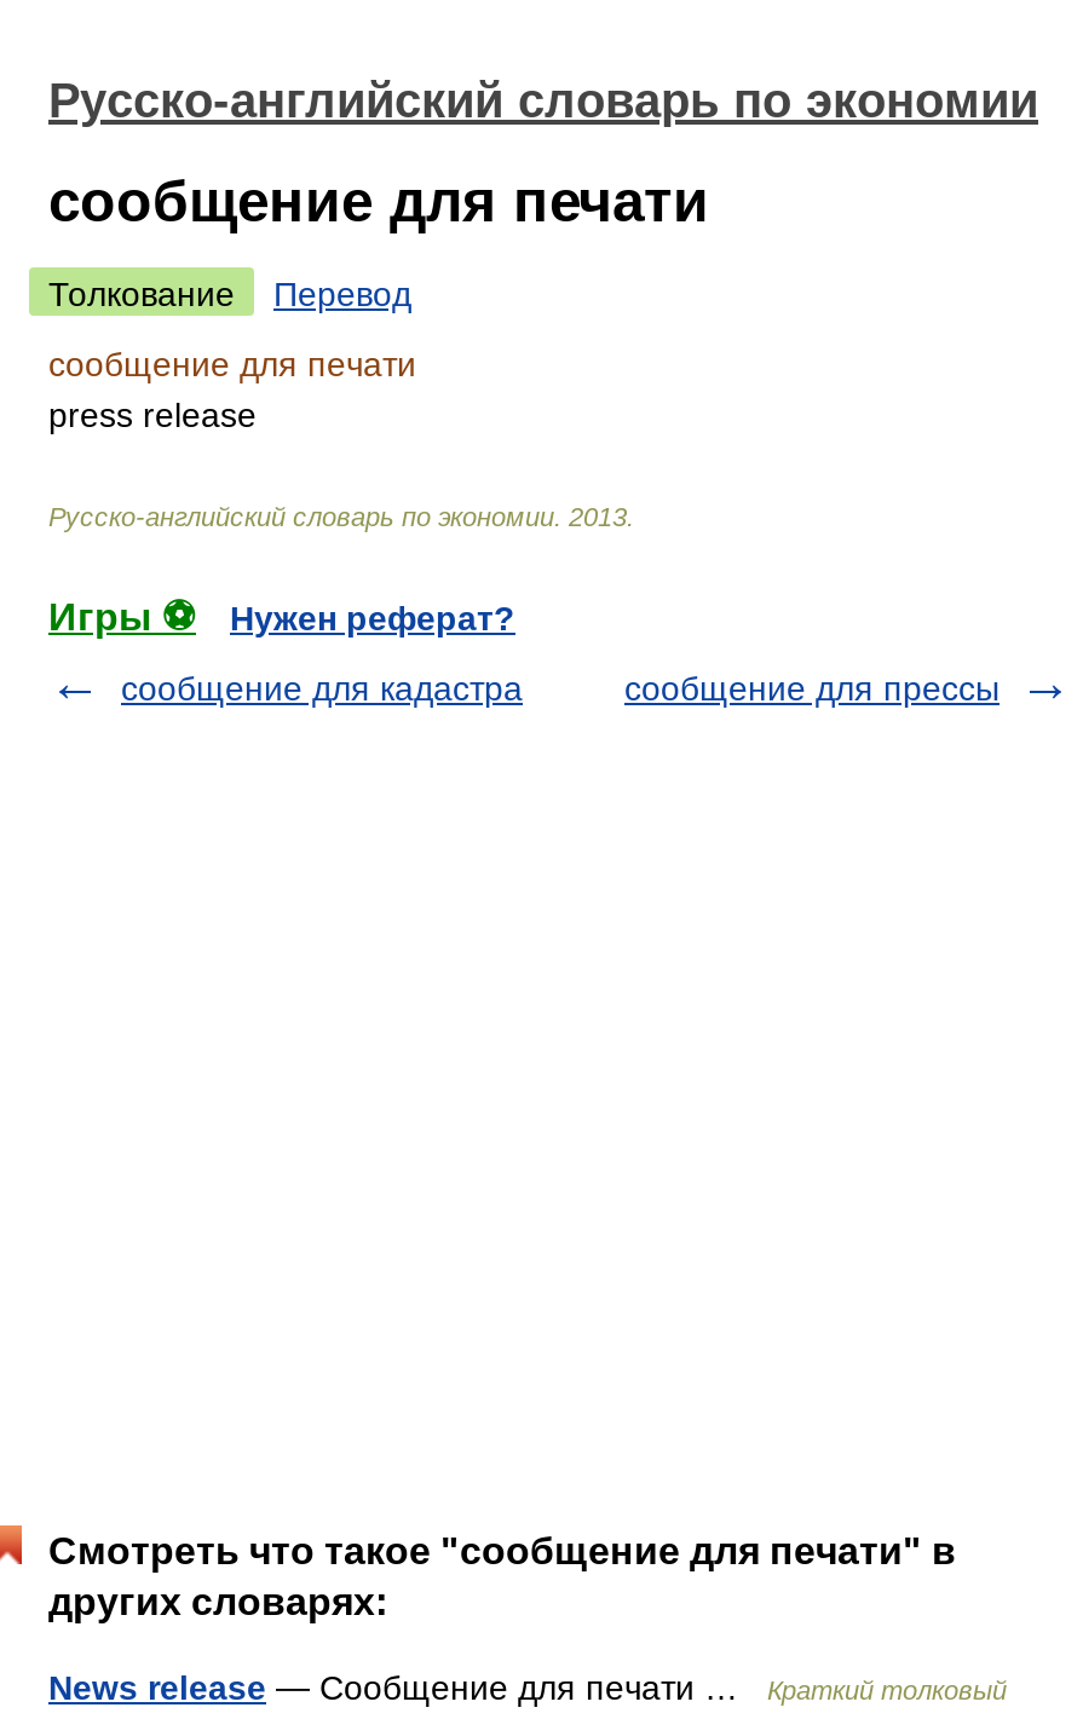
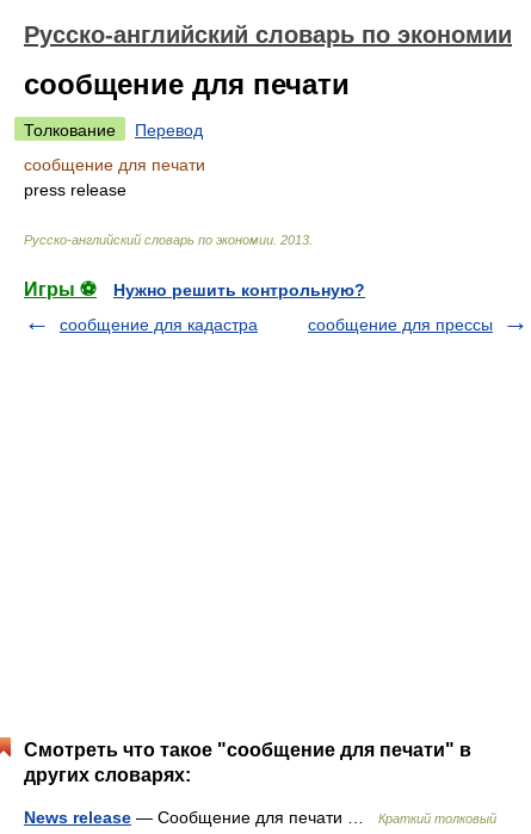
- Нужен реферат?
+ Нужно решить контрольную?
